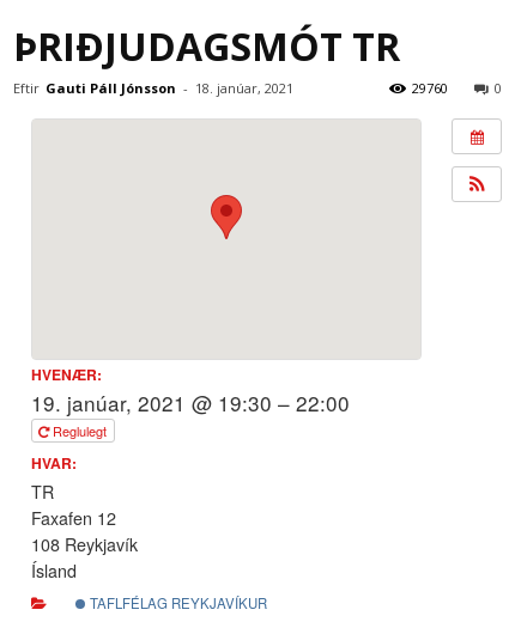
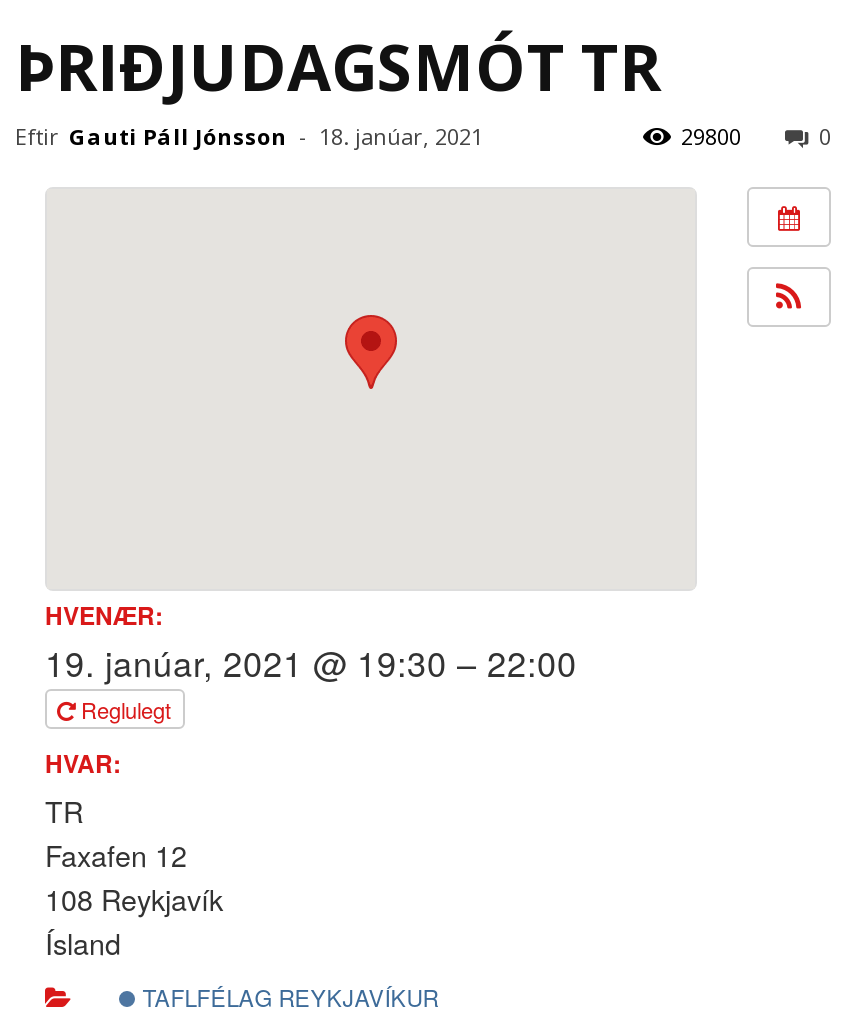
- 29760
+ 29800
